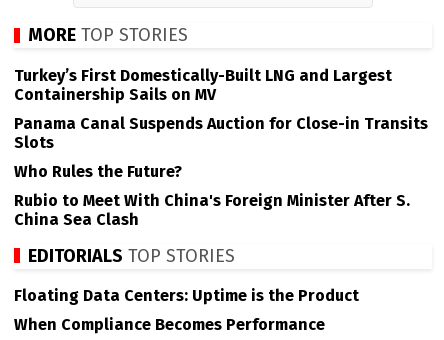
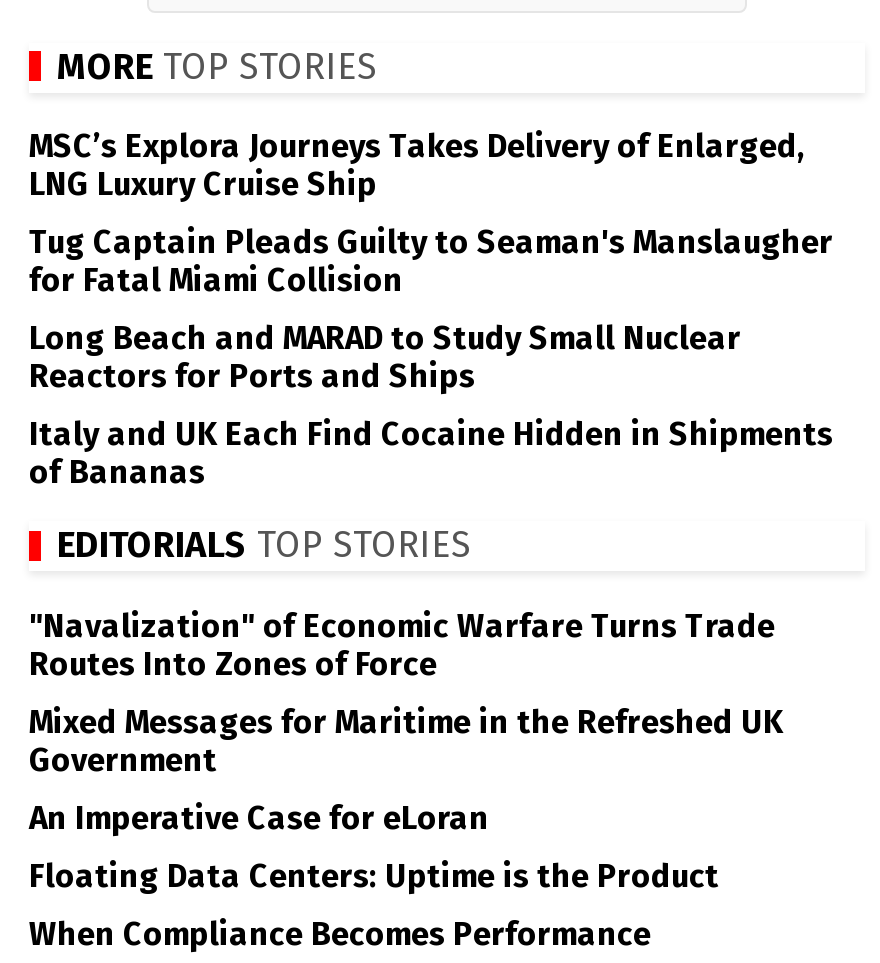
- Turkey’s First Domestically-Built LNG and Largest
- Containership Sails on MV
+ MSC’s Explora Journeys Takes Delivery of Enlarged,
+ LNG Luxury Cruise Ship

- Panama Canal Suspends Auction for Close-in Transits
- Slots
+ Tug Captain Pleads Guilty to Seaman's Manslaugher
+ for Fatal Miami Collision

- Who Rules the Future?
+ Long Beach and MARAD to Study Small Nuclear
+ Reactors for Ports and Ships

- Rubio to Meet With China's Foreign Minister After S.
- China Sea Clash
+ Italy and UK Each Find Cocaine Hidden in Shipments
+ of Bananas

+ "Navalization" of Economic Warfare Turns Trade
+ Routes Into Zones of Force
+ Mixed Messages for Maritime in the Refreshed UK
+ Government
+ An Imperative Case for eLoran
